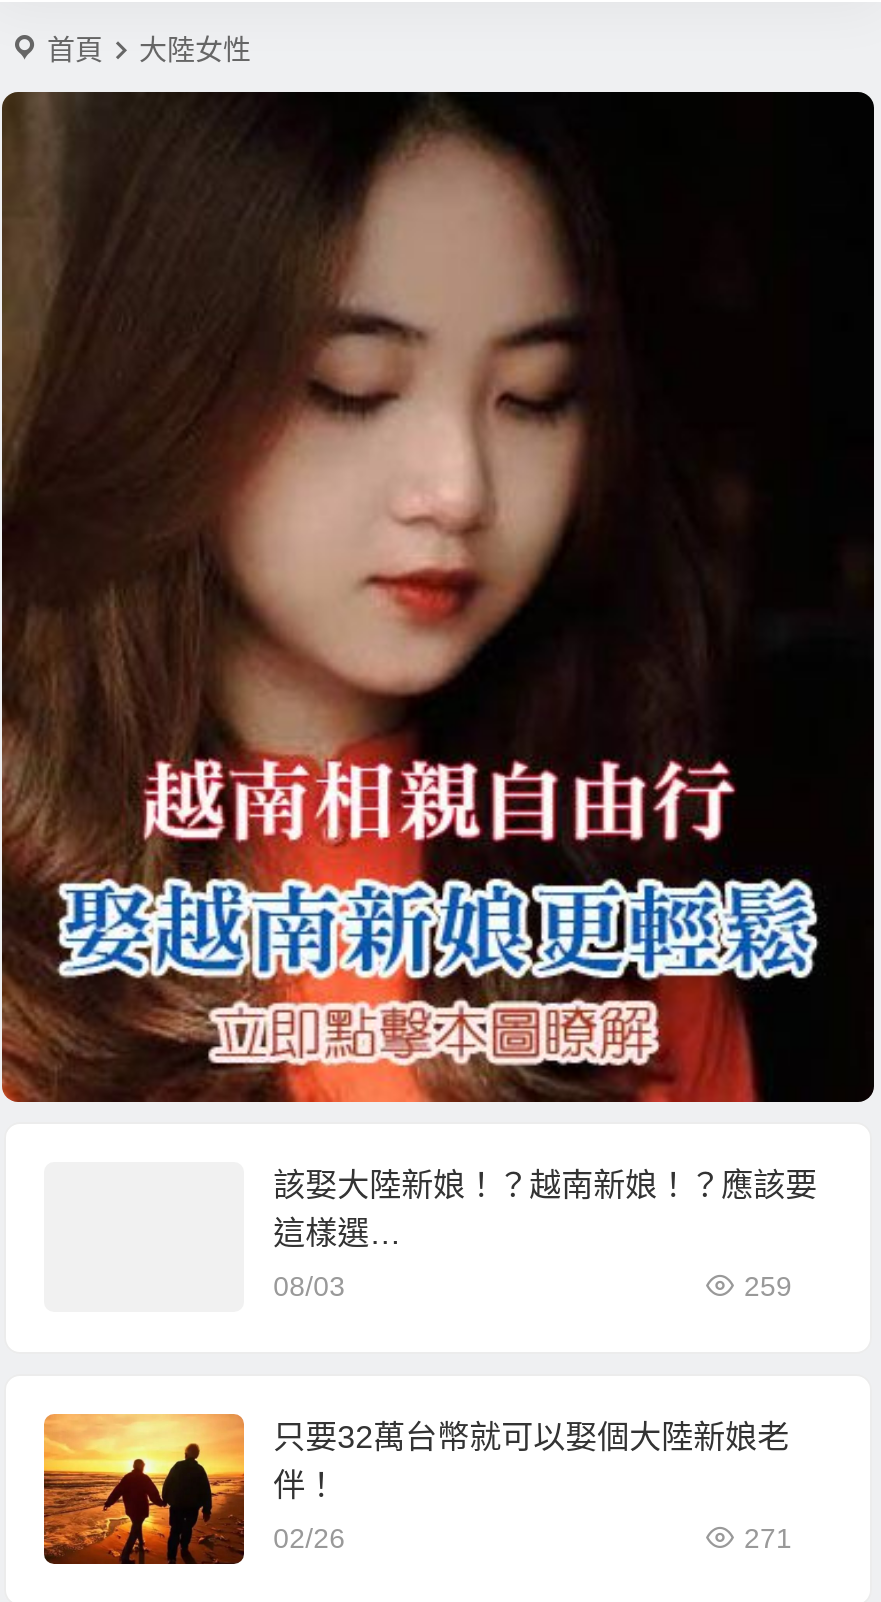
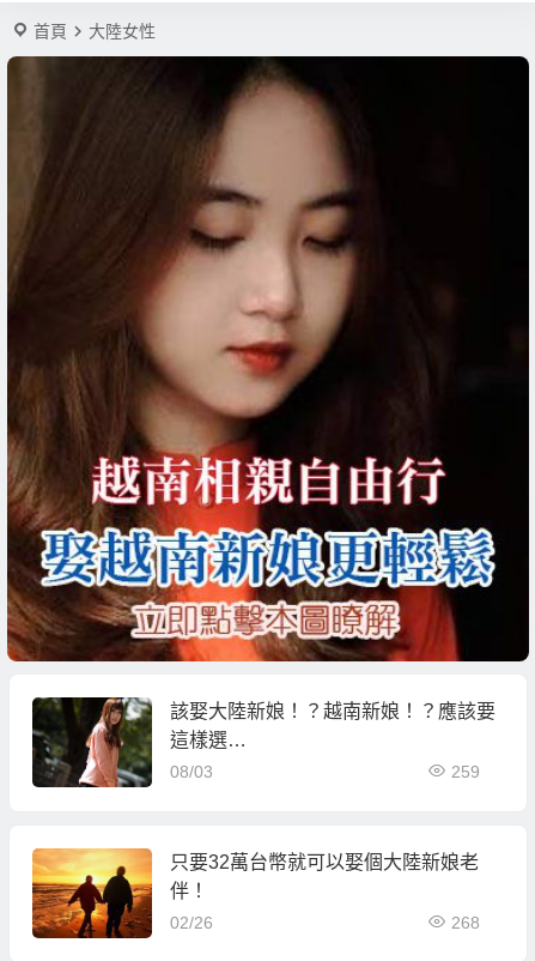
+ [image]

- 271
+ 268
